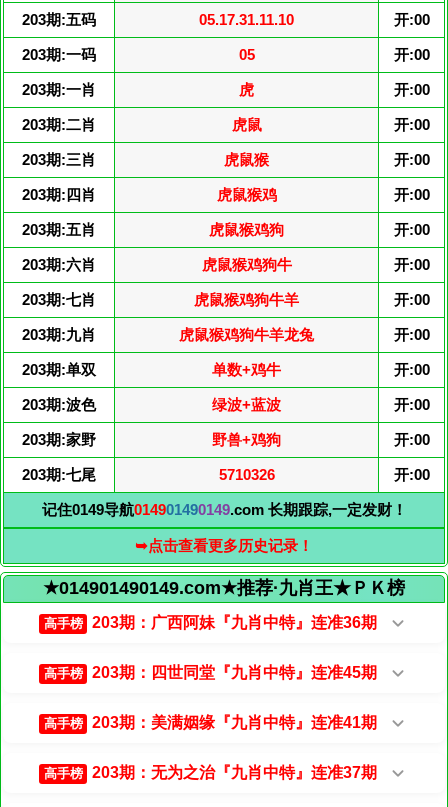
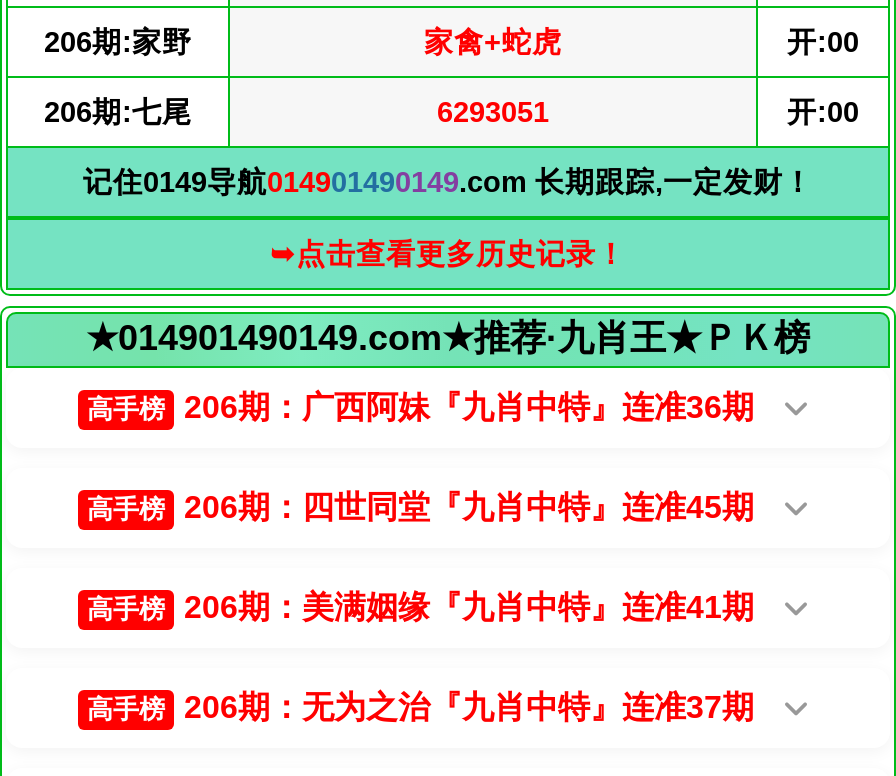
- 203期:五码
- 05.17.31.11.10
+ 206期:家野
+ 家禽+蛇虎

- 203期:一码
- 05
- 开:00
- 203期:一肖
- 虎
- 开:00
- 203期:二肖
- 虎鼠
- 开:00
- 203期:三肖
- 虎鼠猴
- 开:00
- 203期:四肖
- 虎鼠猴鸡
- 开:00
- 203期:五肖
- 虎鼠猴鸡狗
- 开:00
- 203期:六肖
- 虎鼠猴鸡狗牛
- 开:00
- 203期:七肖
- 虎鼠猴鸡狗牛羊
- 开:00
- 203期:九肖
- 虎鼠猴鸡狗牛羊龙兔
- 开:00
- 203期:单双
- 单数+鸡牛
- 开:00
- 203期:波色
- 绿波+蓝波
- 开:00
- 203期:家野
- 野兽+鸡狗
- 开:00
- 203期:七尾
- 5710326
+ 206期:七尾
+ 6293051

- 203期：广西阿妹『九肖中特』连准36期
+ 206期：广西阿妹『九肖中特』连准36期

- 203期：四世同堂『九肖中特』连准45期
+ 206期：四世同堂『九肖中特』连准45期

- 203期：美满姻缘『九肖中特』连准41期
+ 206期：美满姻缘『九肖中特』连准41期

- 203期：无为之治『九肖中特』连准37期
+ 206期：无为之治『九肖中特』连准37期
